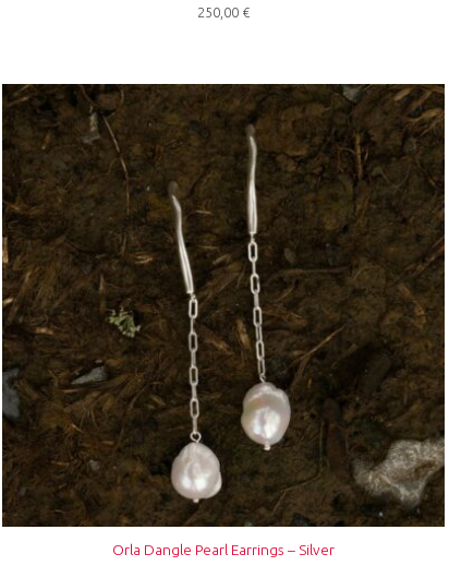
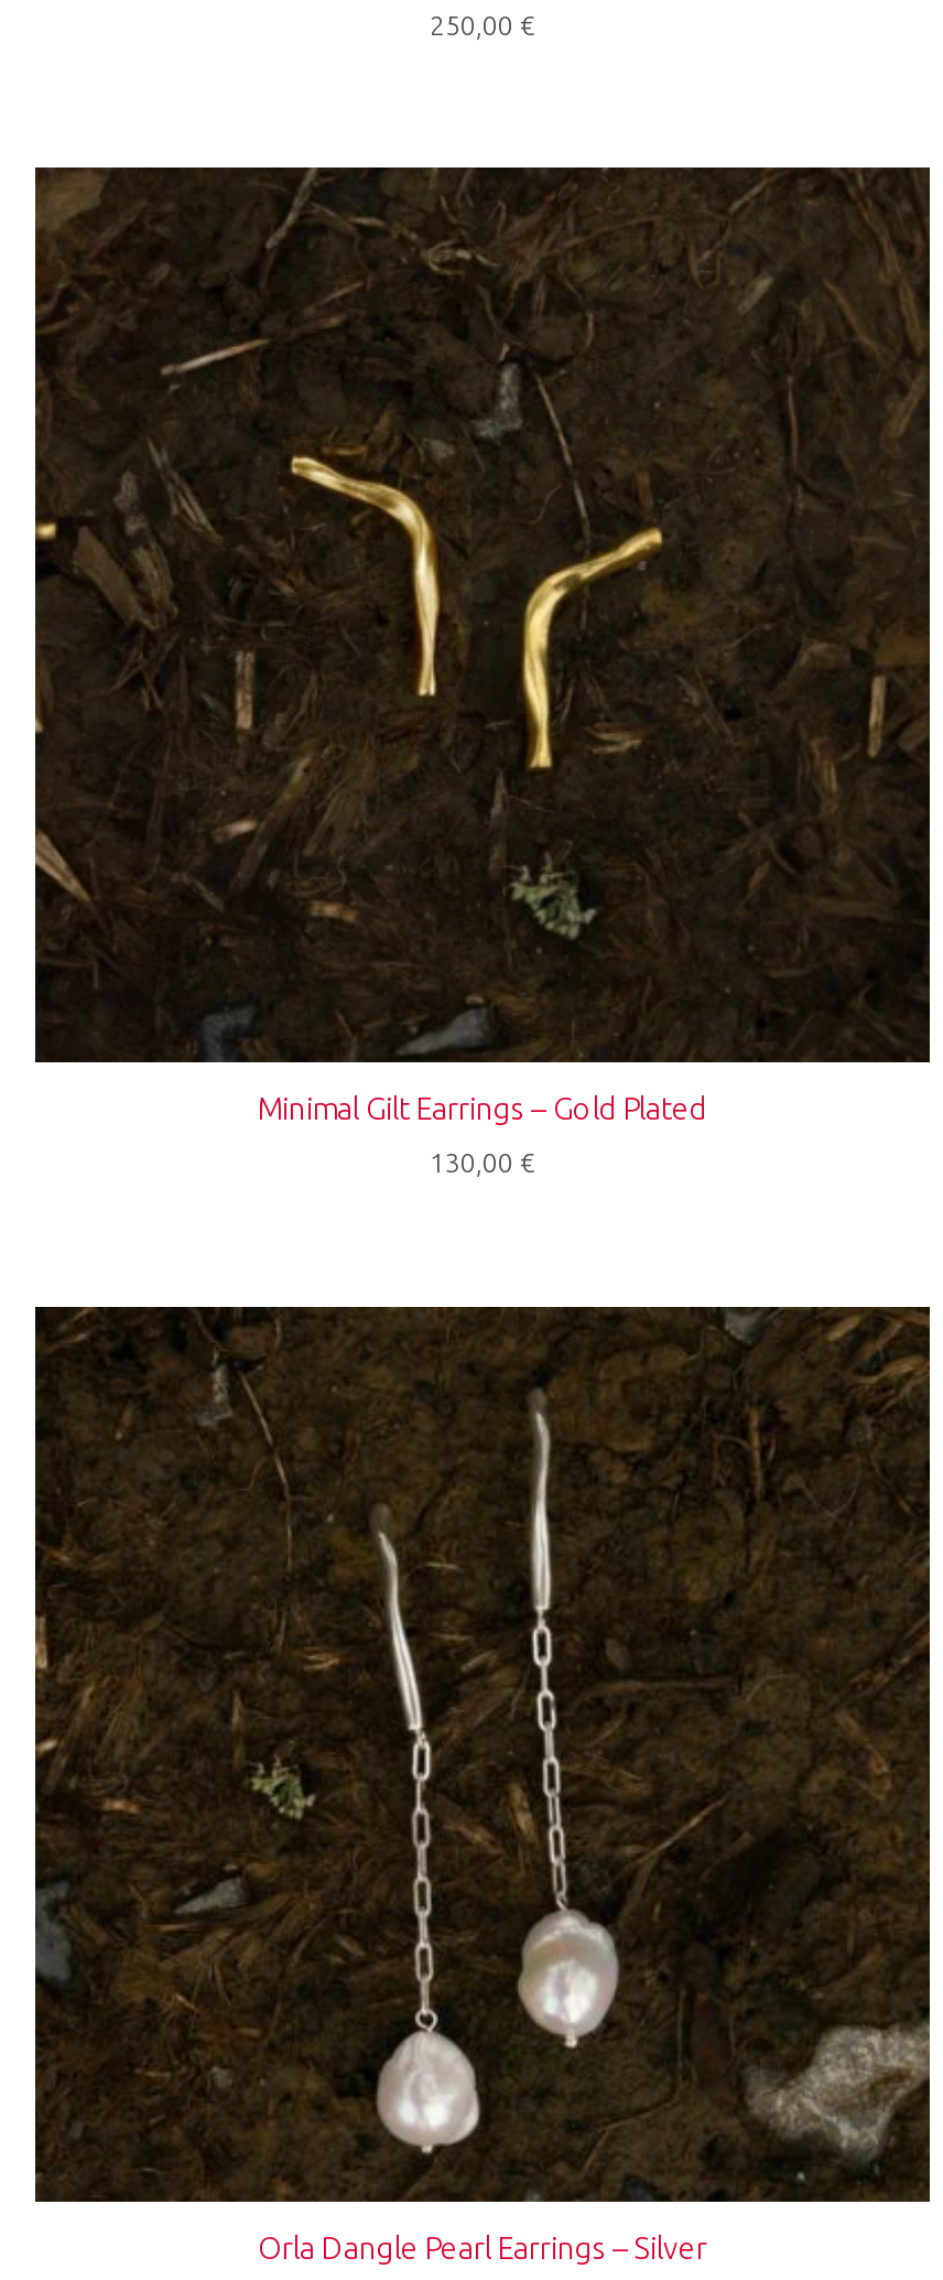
+ [image]
+ Minimal Gilt Earrings – Gold Plated
+ 130,00 €
